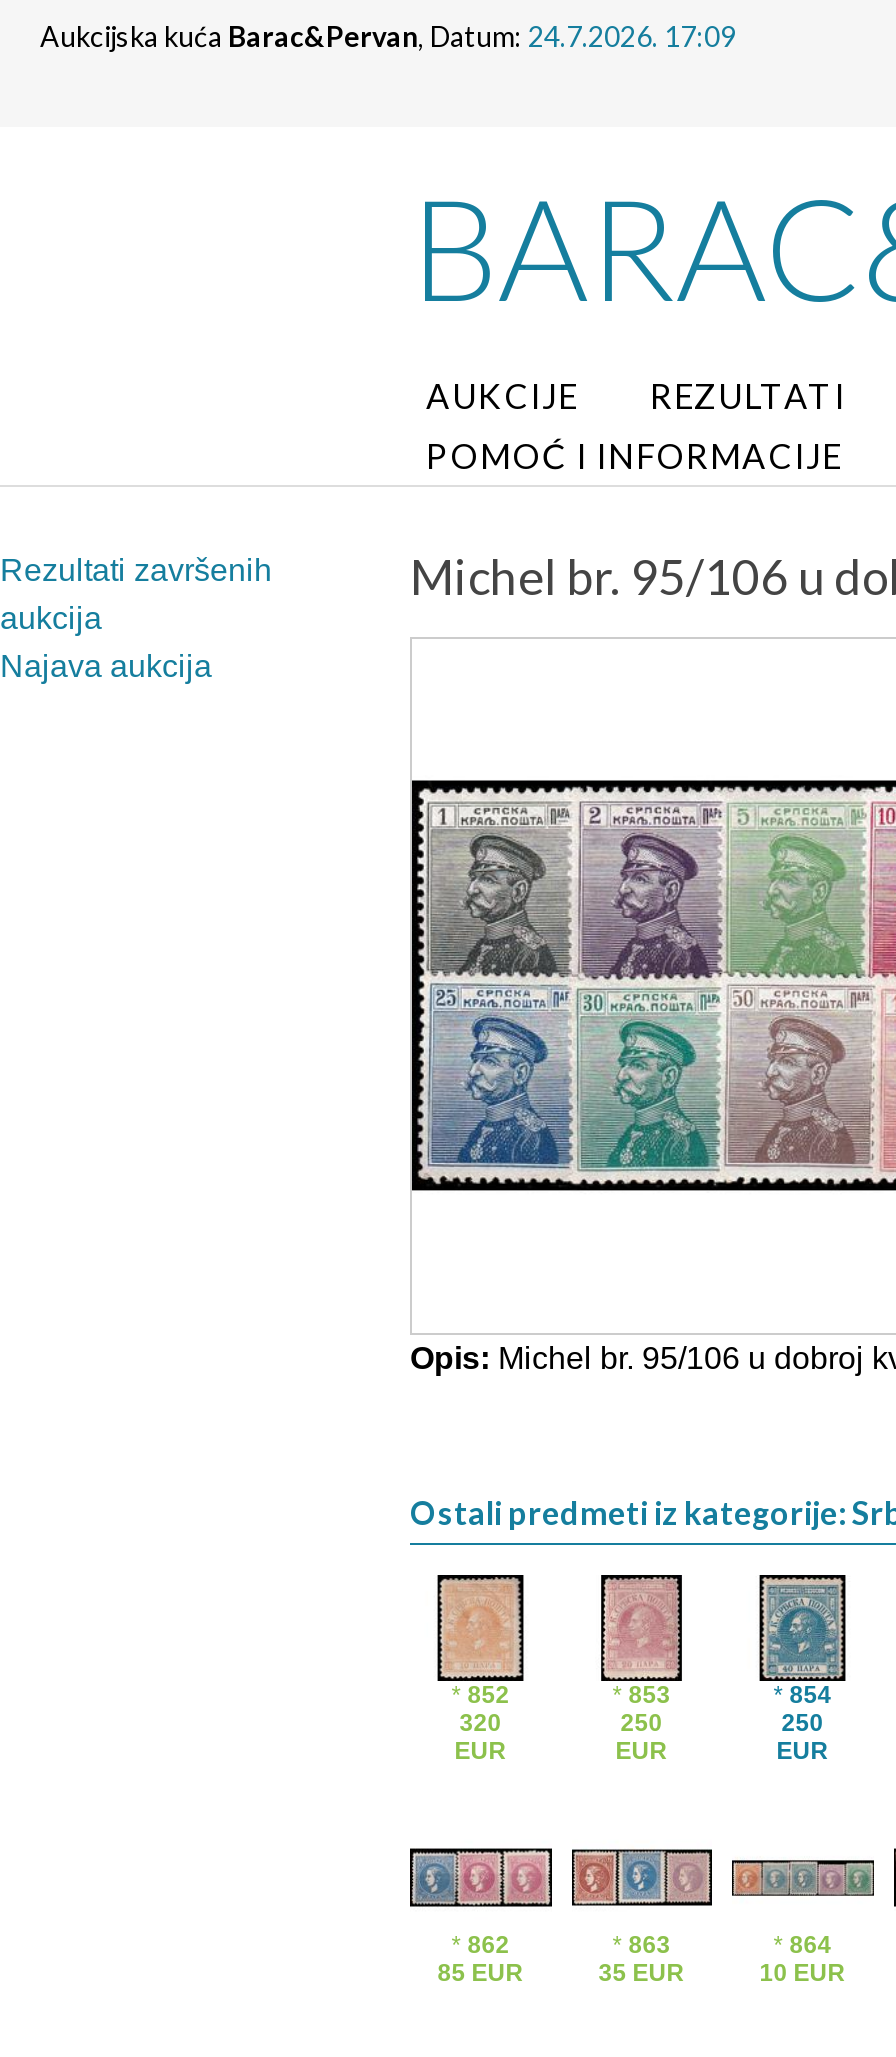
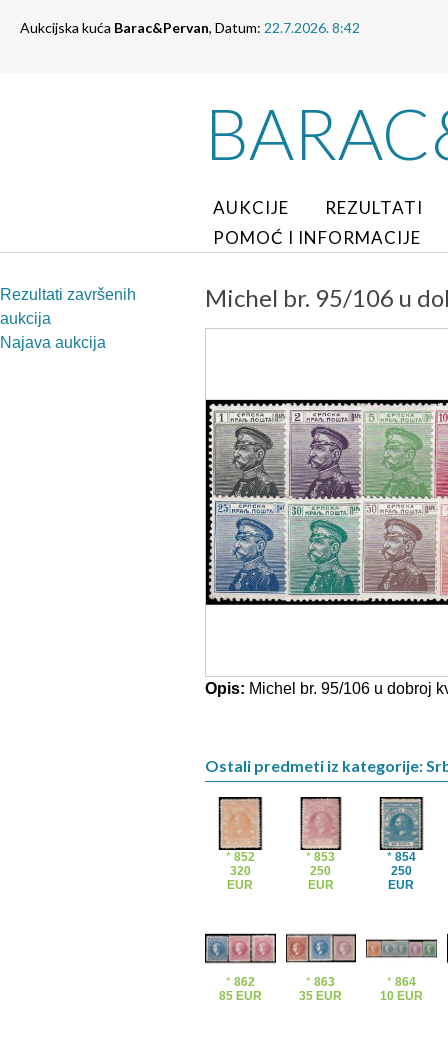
- Aukcijska kuća Barac&Pervan, Datum: 24.7.2026. 17:09
+ Aukcijska kuća Barac&Pervan, Datum: 22.7.2026. 8:42
